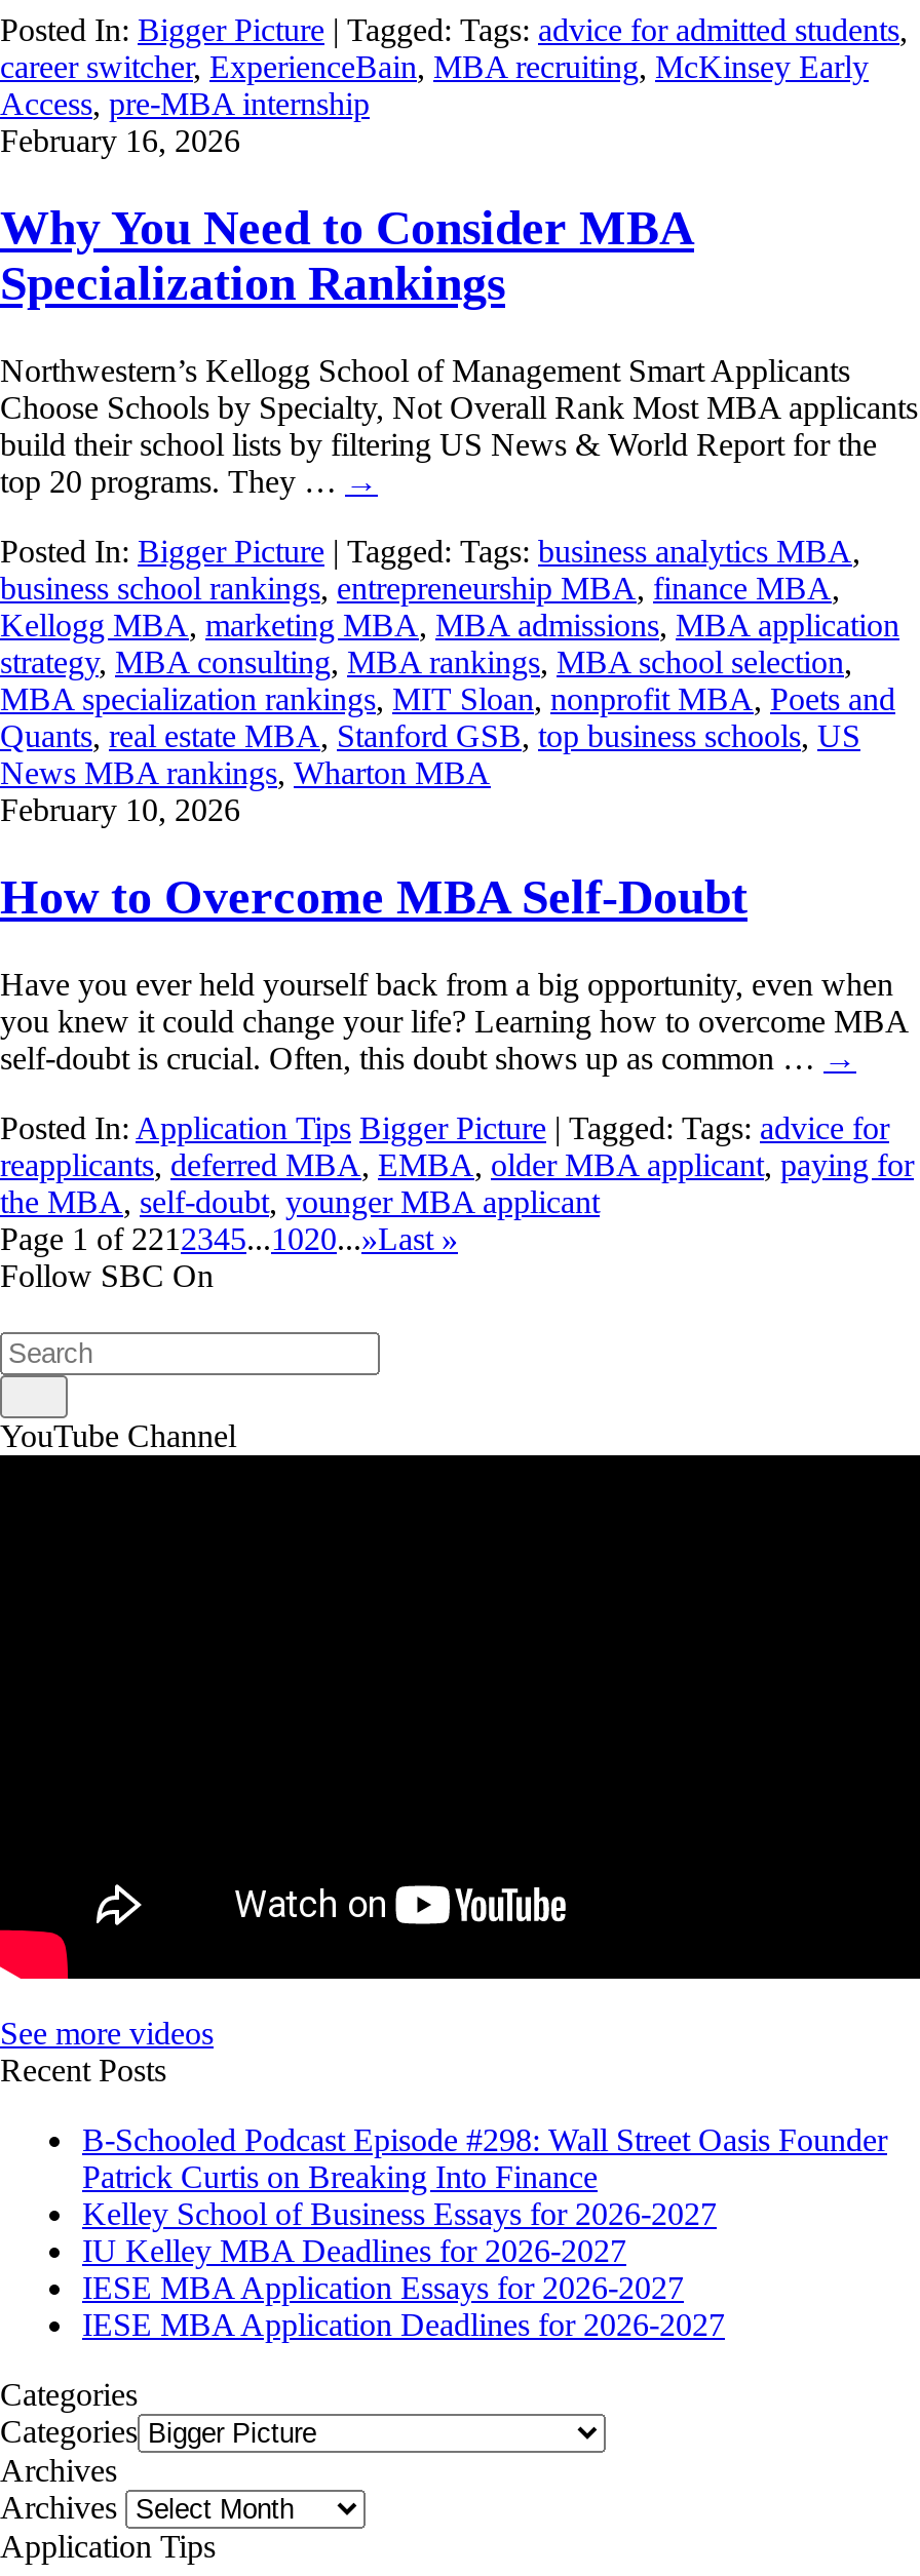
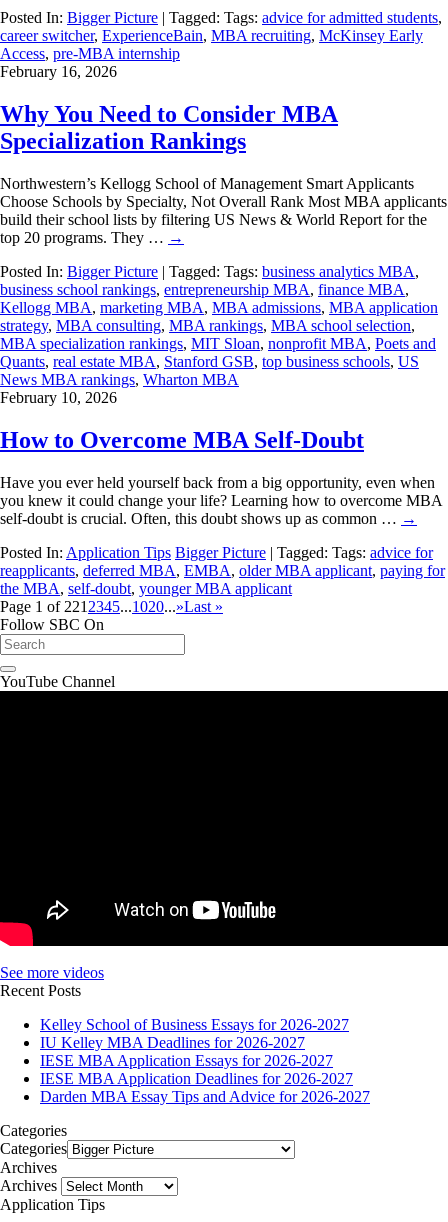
- B-Schooled Podcast Episode #298: Wall Street Oasis Founder
- Patrick Curtis on Breaking Into Finance

moved up: Kelley School of Business Essays for 2026-2027 | IU Kelley MBA Deadlines for 2026-2027 | IESE MBA Application Essays for 2026-2027 | IESE MBA Application Deadlines for 2026-2027

+ Darden MBA Essay Tips and Advice for 2026-2027
